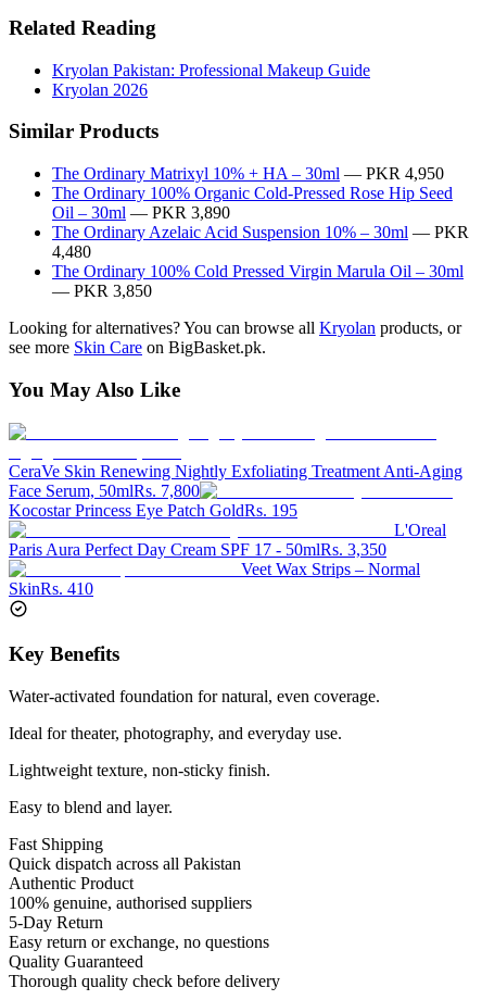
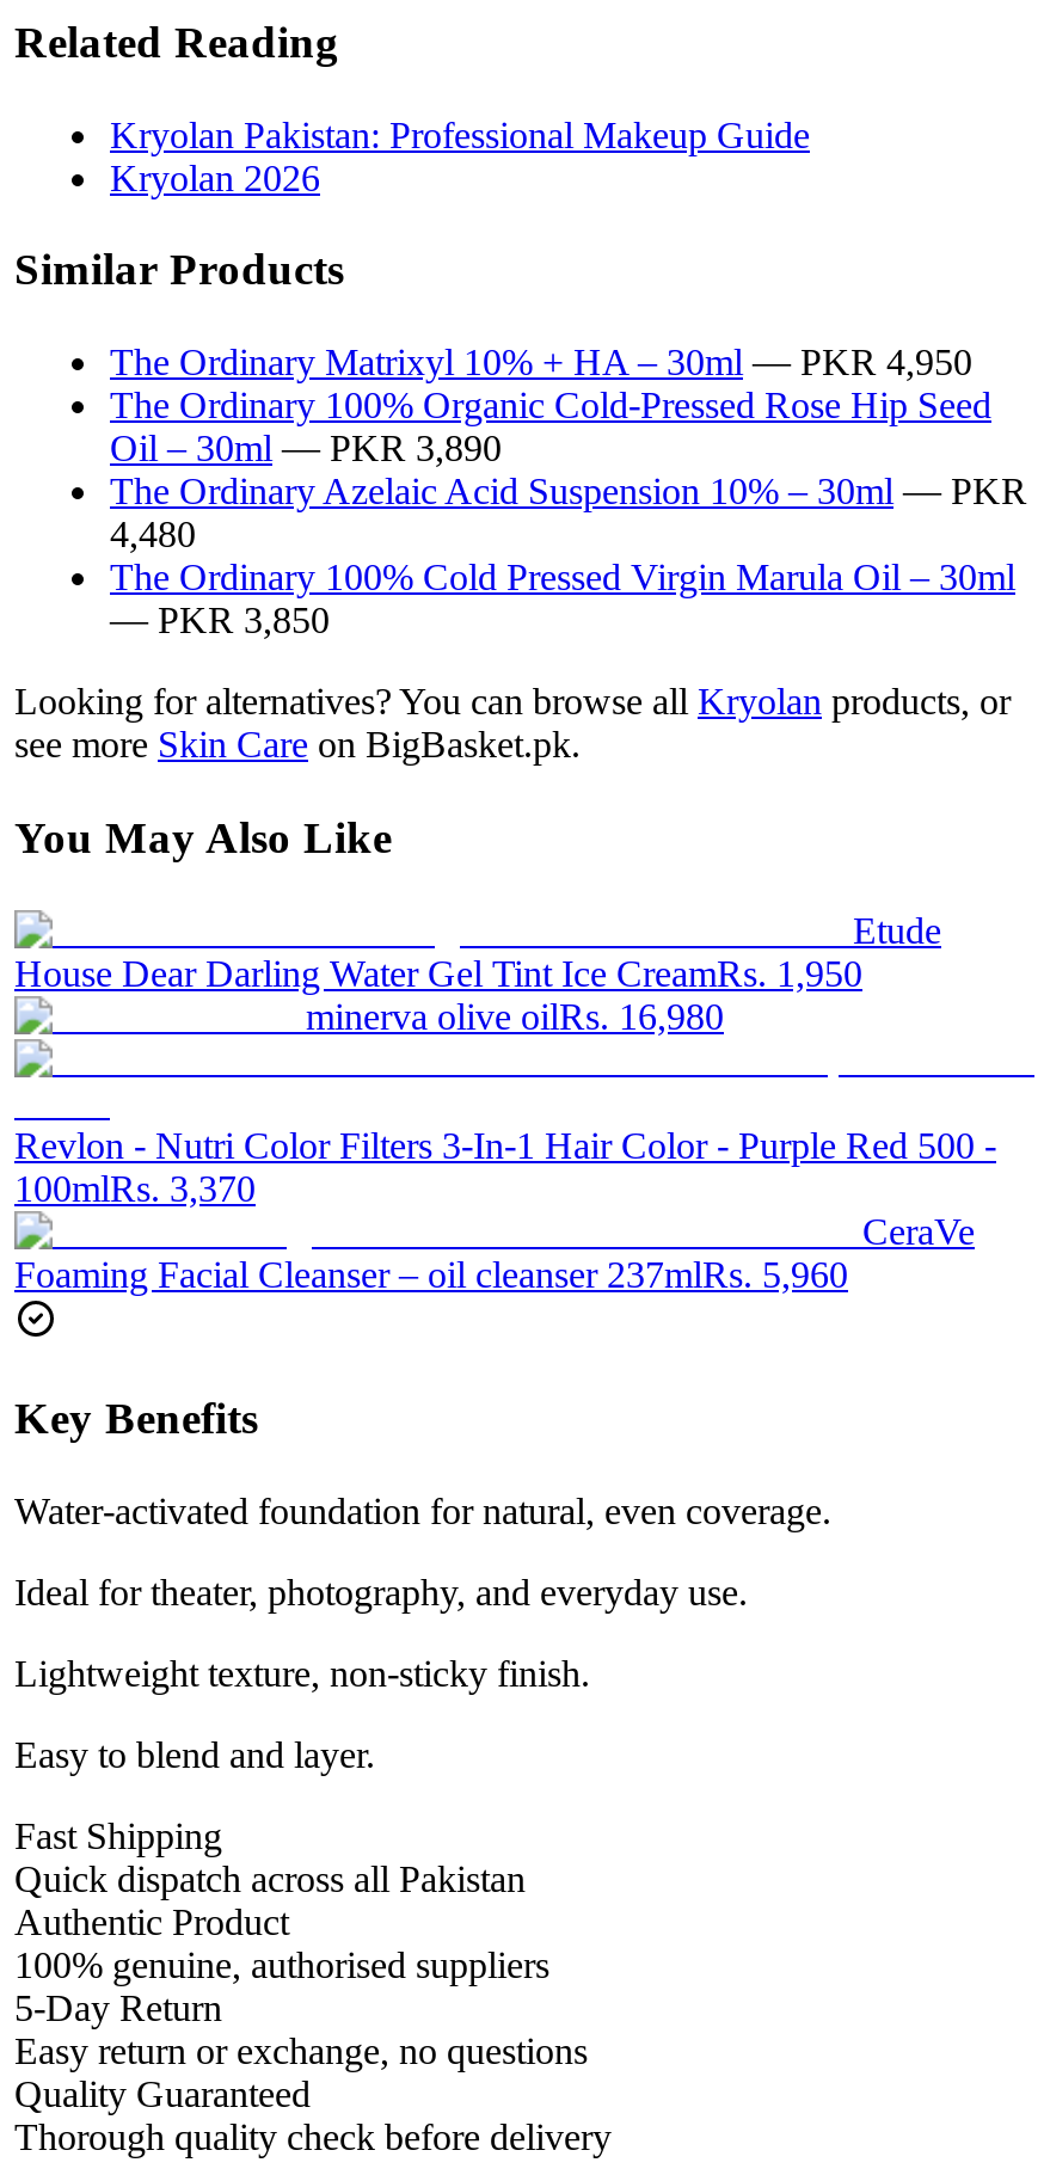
- CeraVe Skin Renewing Nightly Exfoliating Treatment Anti-Aging
- Face Serum, 50mlRs. 7,800
- Kocostar Princess Eye Patch GoldRs. 195
- L'Oreal
- Paris Aura Perfect Day Cream SPF 17 - 50mlRs. 3,350
- Veet Wax Strips – Normal
- SkinRs. 410
+ Etude
+ House Dear Darling Water Gel Tint Ice CreamRs. 1,950
+ minerva olive oilRs. 16,980
+ Revlon - Nutri Color Filters 3-In-1 Hair Color - Purple Red 500 -
+ 100mlRs. 3,370
+ CeraVe
+ Foaming Facial Cleanser – oil cleanser 237mlRs. 5,960
